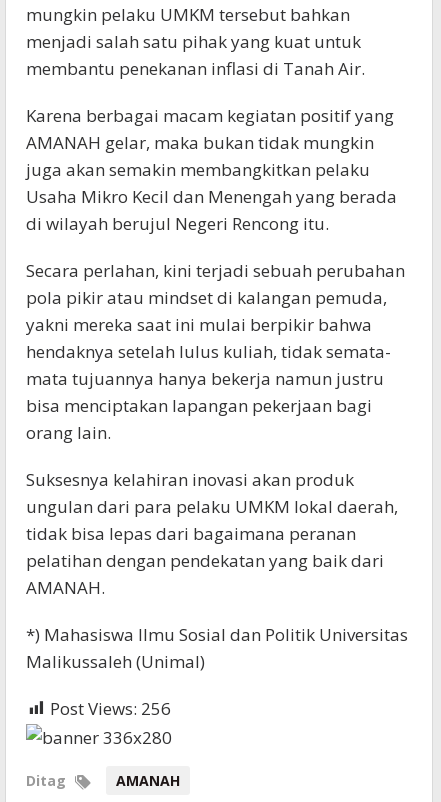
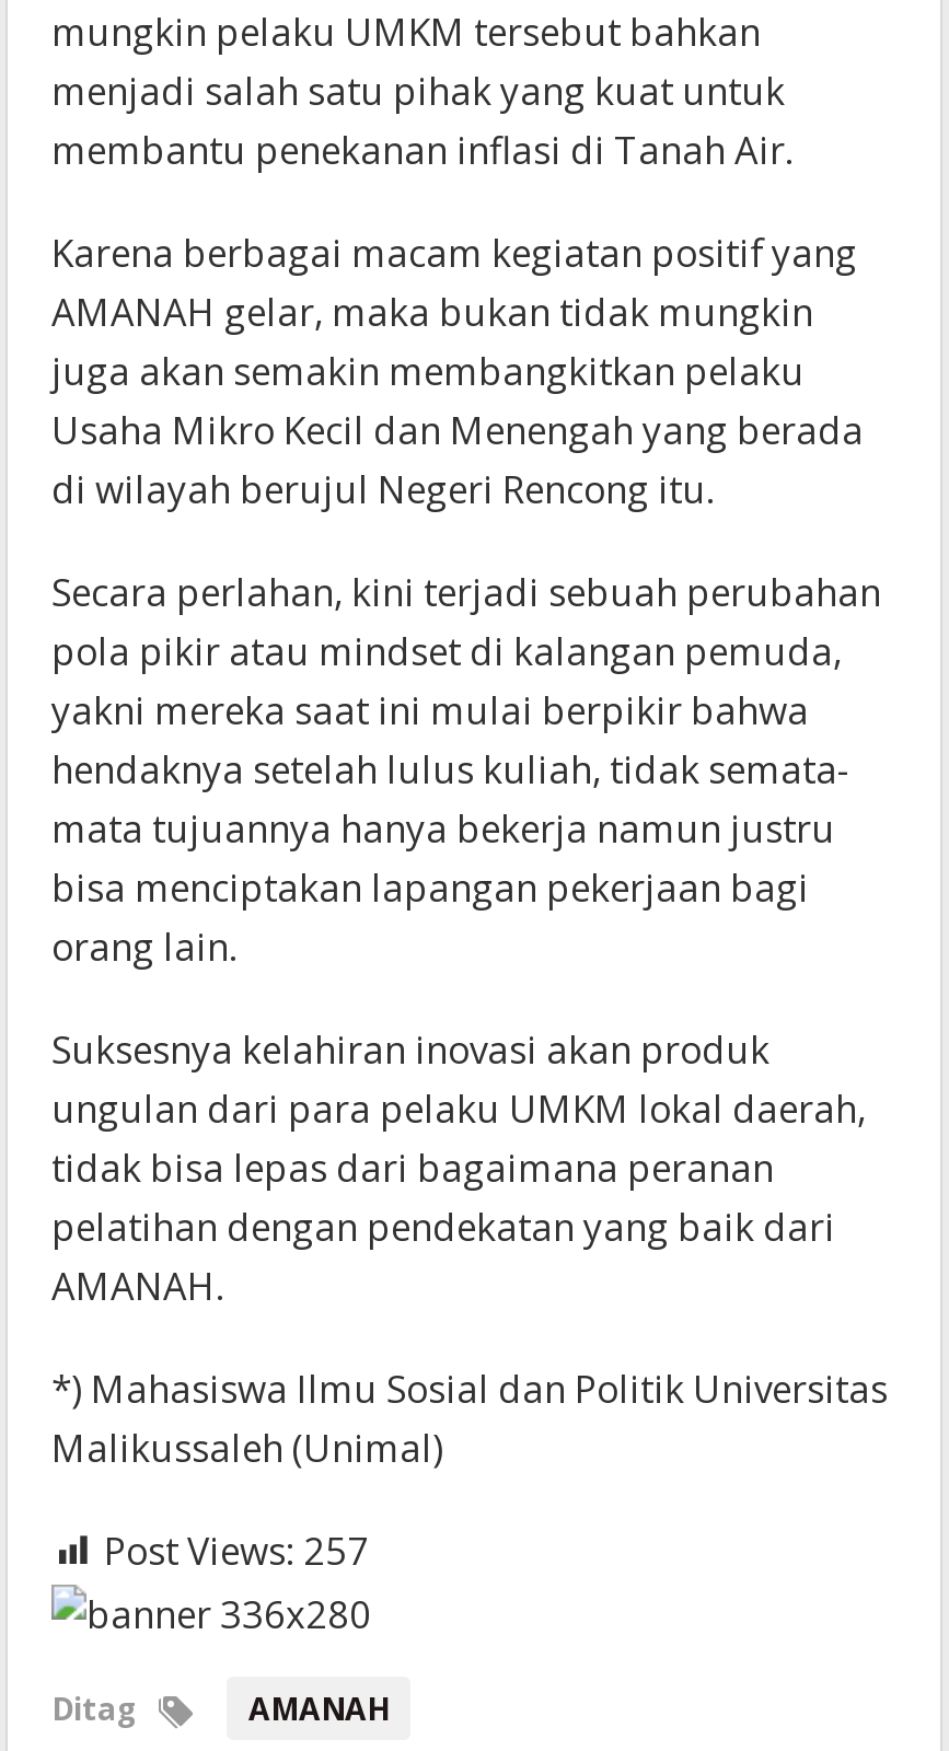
- Post Views: 256
+ Post Views: 257
